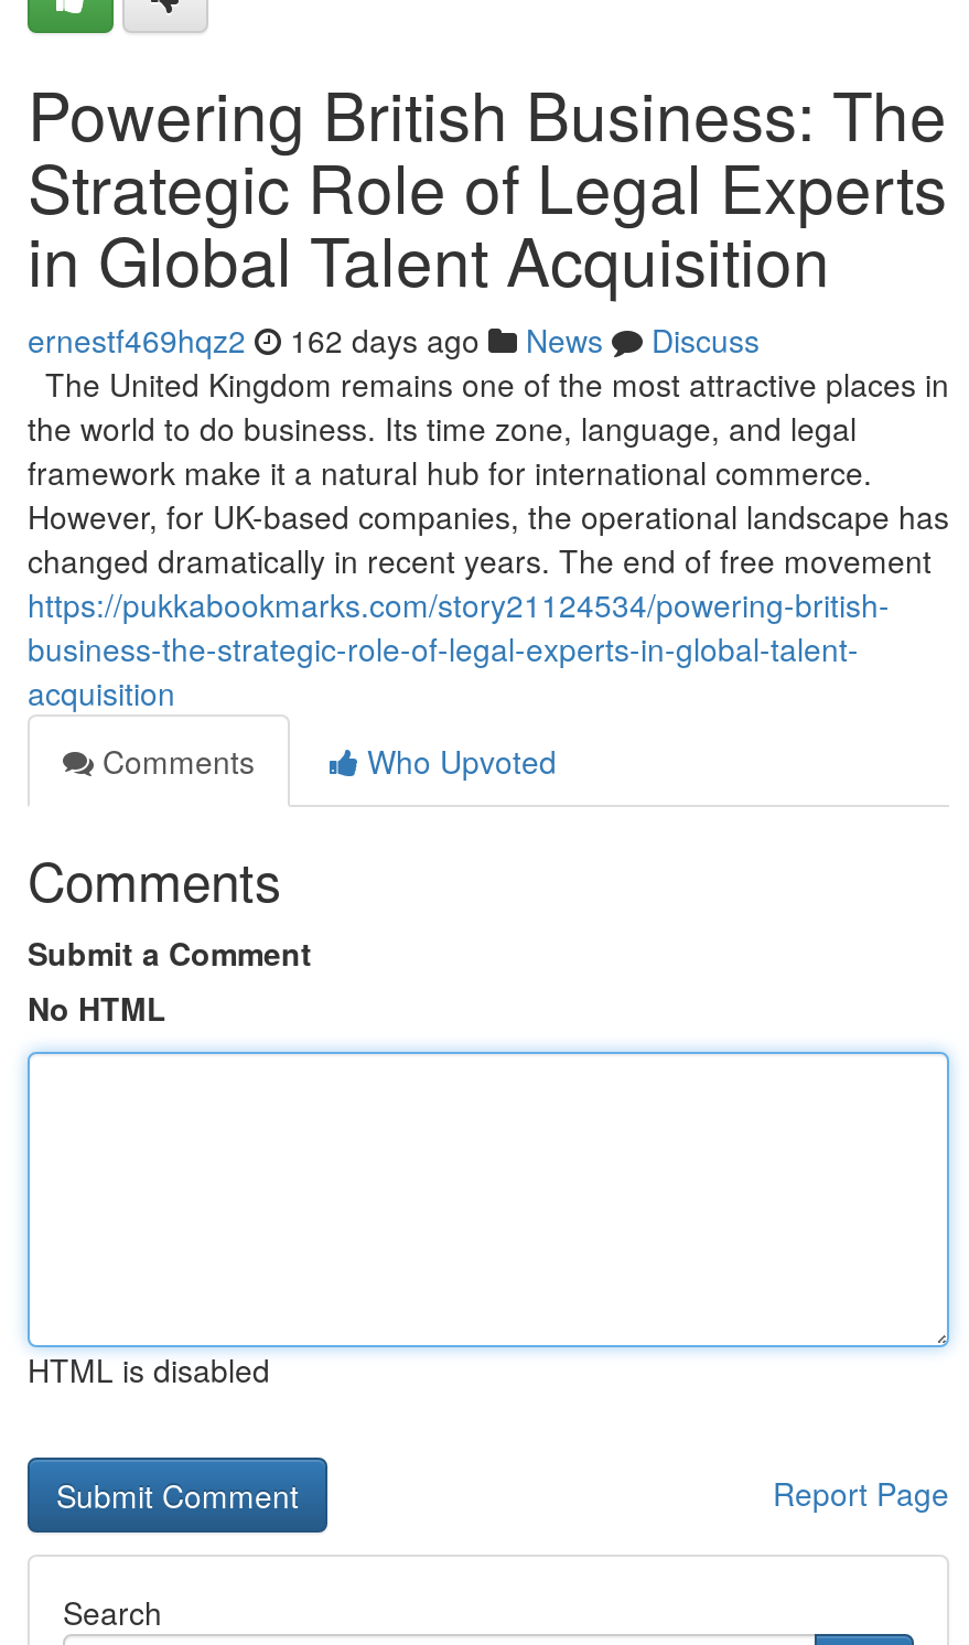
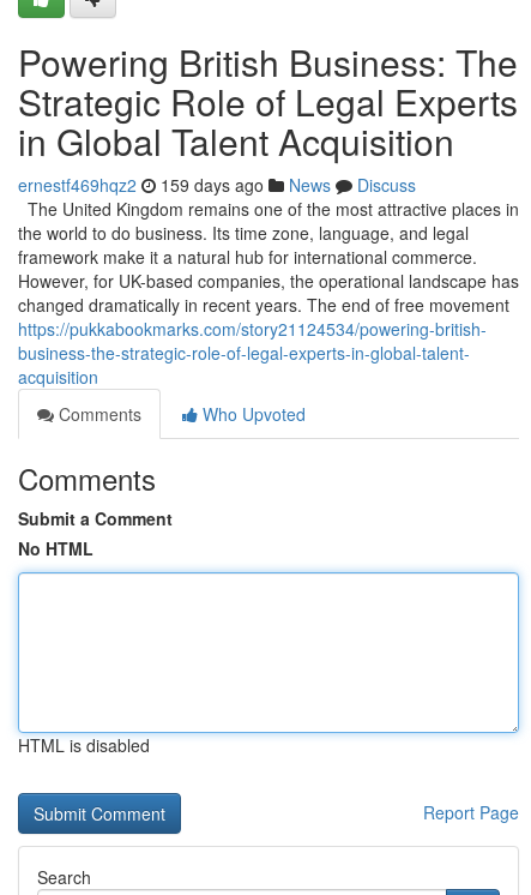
- ernestf469hqz2 162 days ago News Discuss
+ ernestf469hqz2 159 days ago News Discuss
